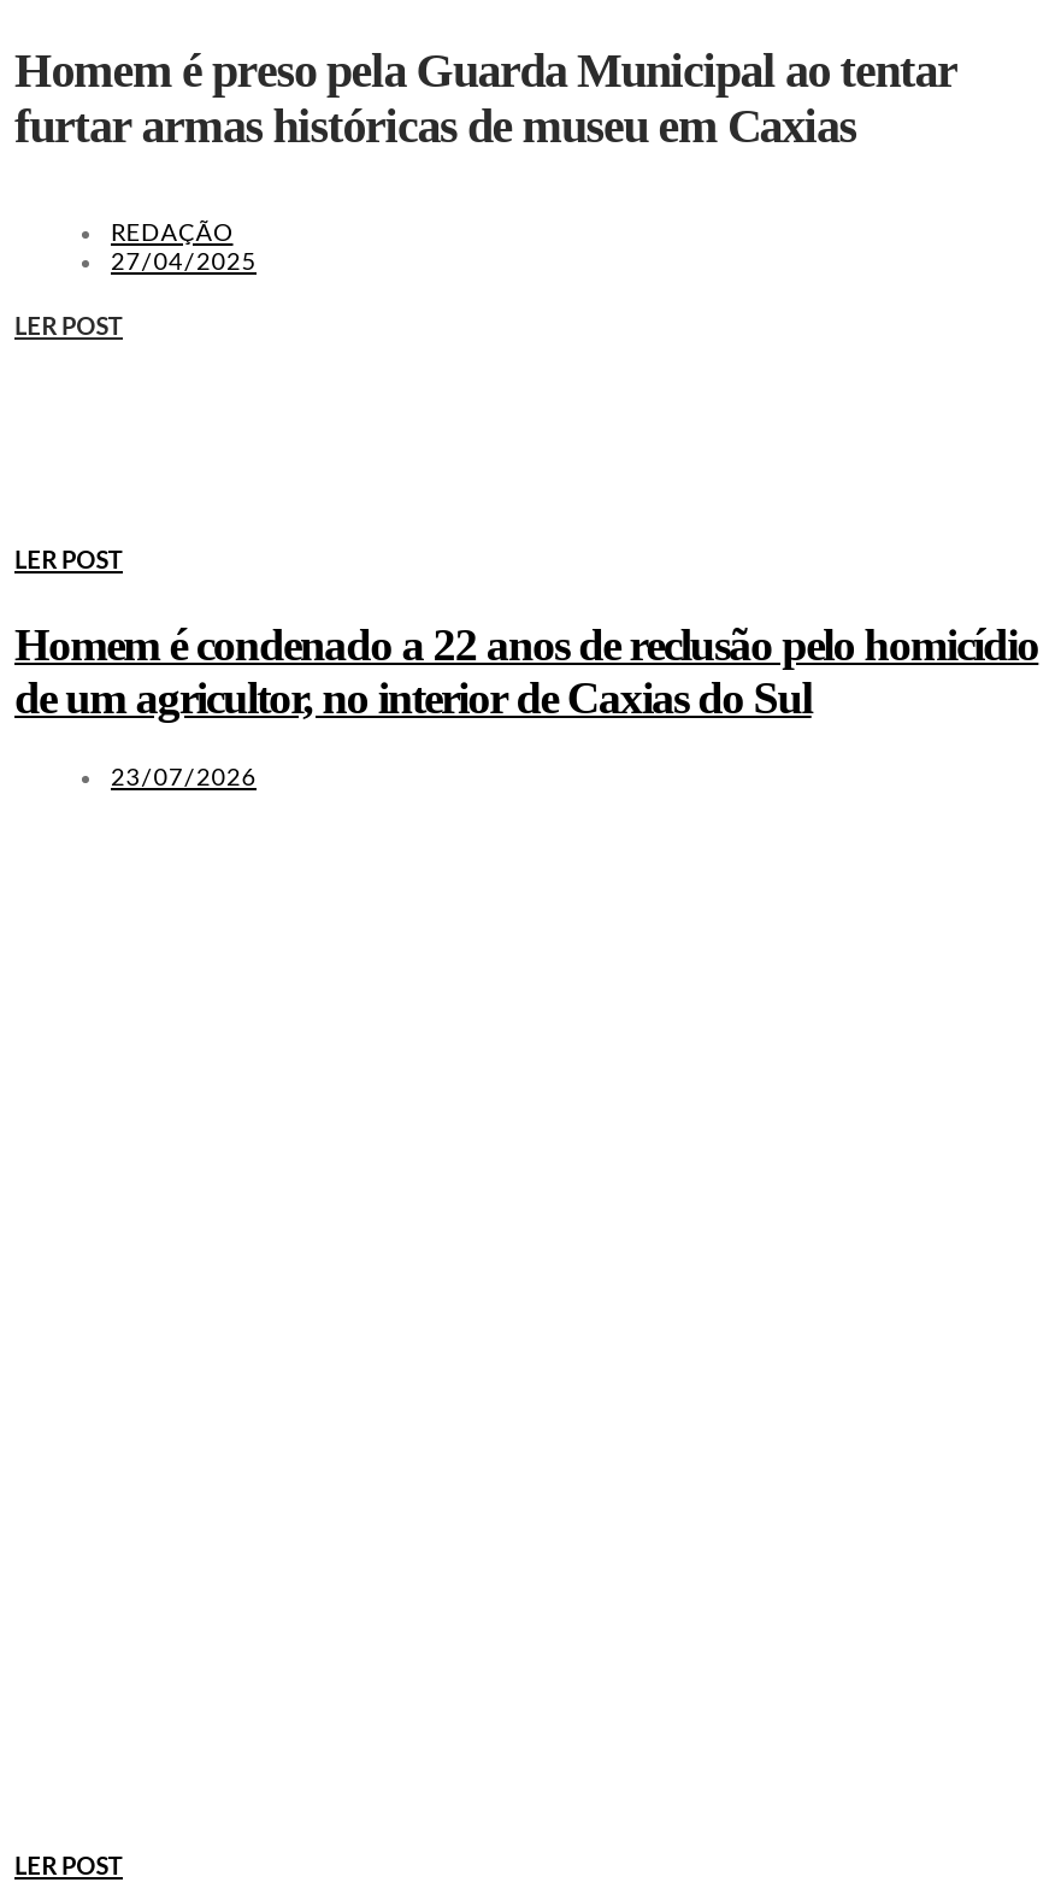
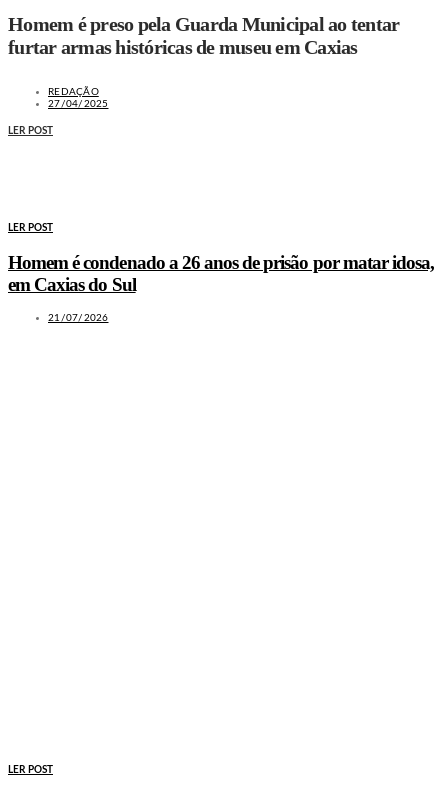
- Homem é condenado a 22 anos de reclusão pelo homicídio
- de um agricultor, no interior de Caxias do Sul
+ Homem é condenado a 26 anos de prisão por matar idosa,
+ em Caxias do Sul

- 23/07/2026
+ 21/07/2026
